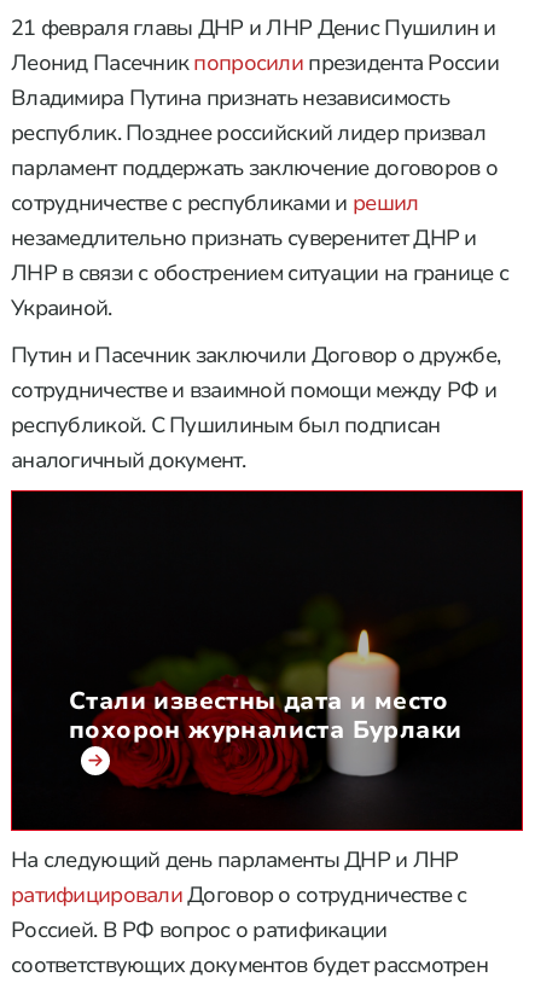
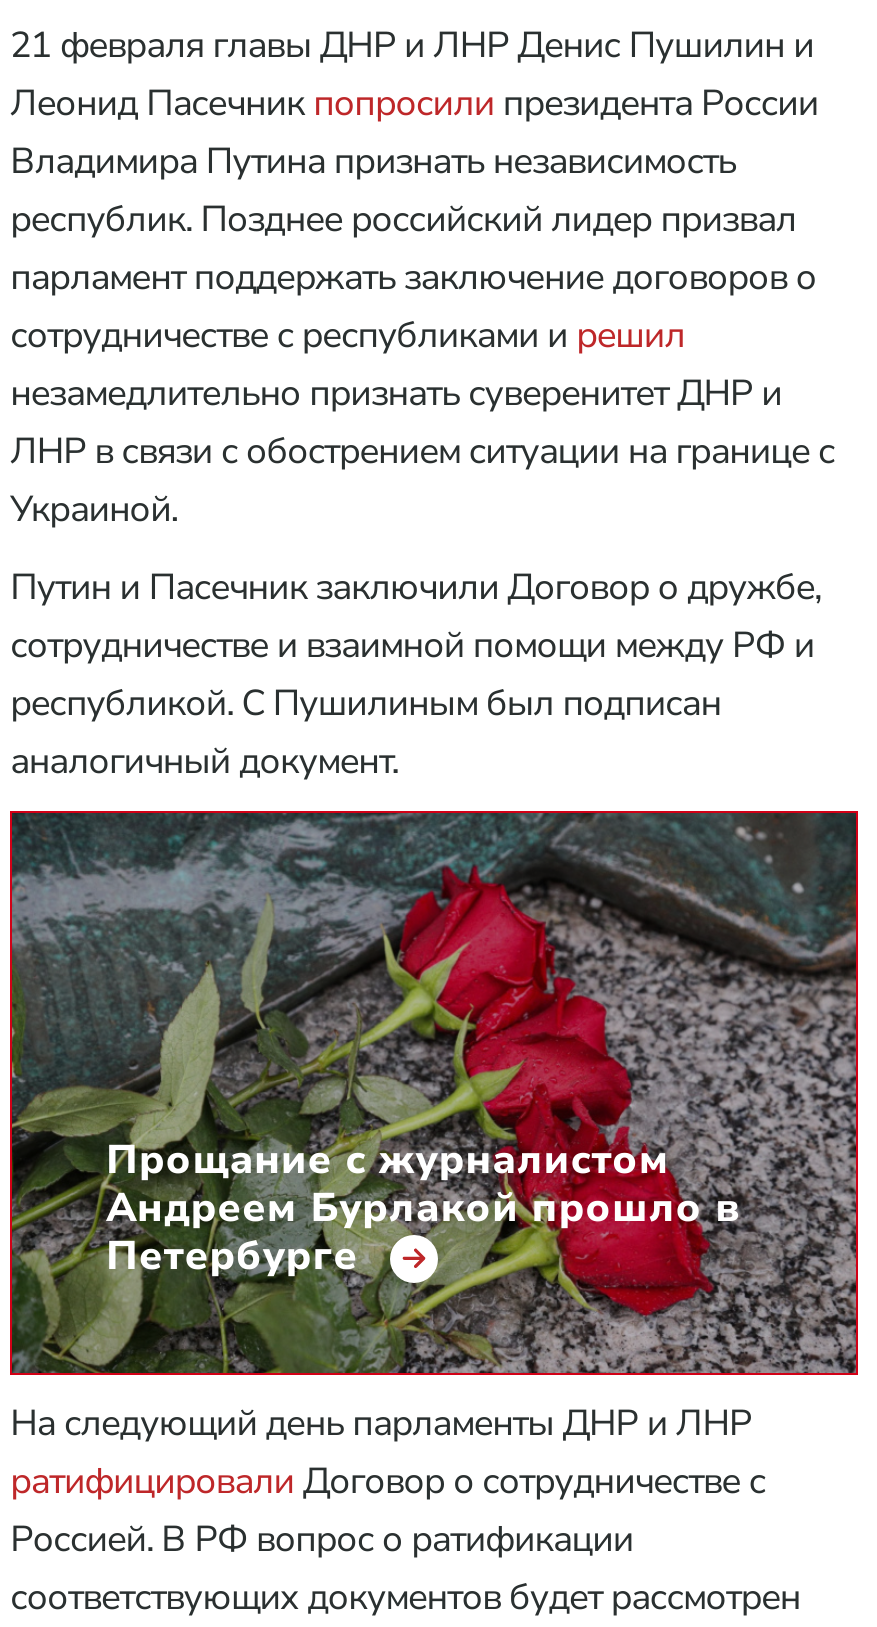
- [image]
- Стали известны дата и место
- похорон журналиста Бурлаки
+ [image]
+ Прощание с журналистом
+ Андреем Бурлакой прошло в
+ Петербурге
